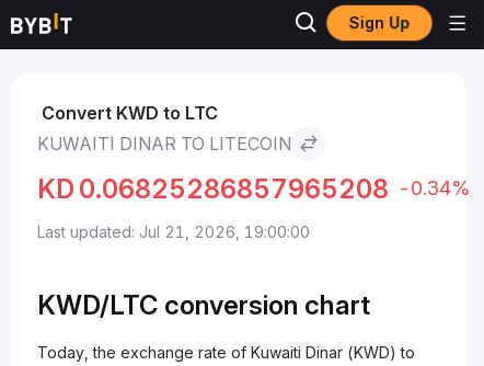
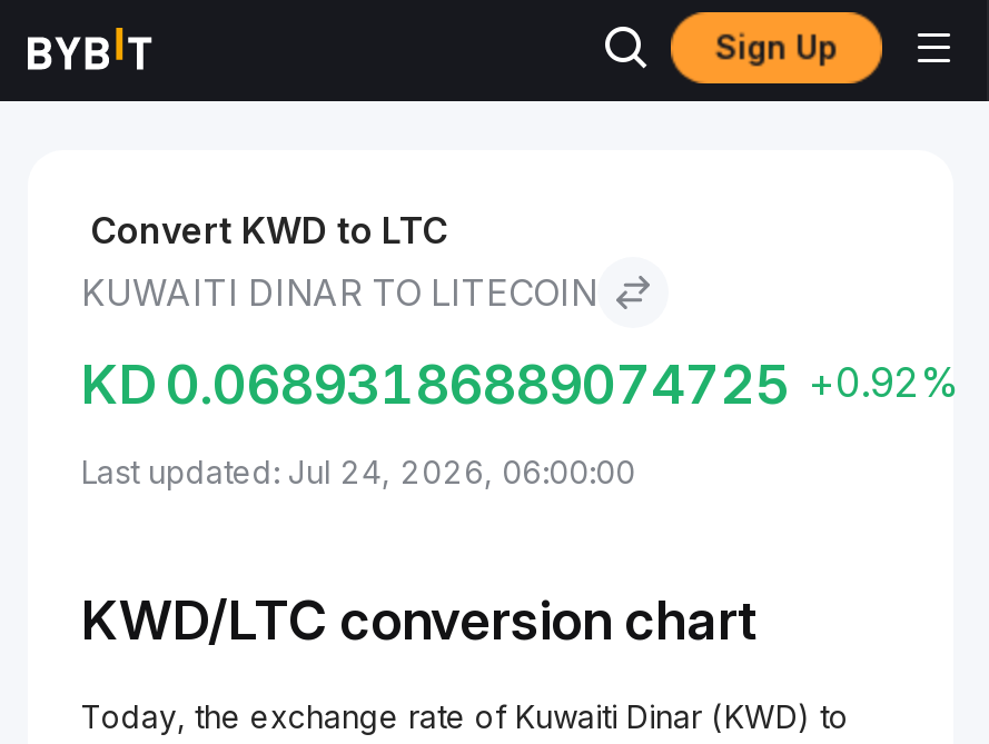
- KD 0.06825286857965208 -0.34%
+ KD 0.06893186889074725 +0.92%

- Last updated: Jul 21, 2026, 19:00:00
+ Last updated: Jul 24, 2026, 06:00:00
